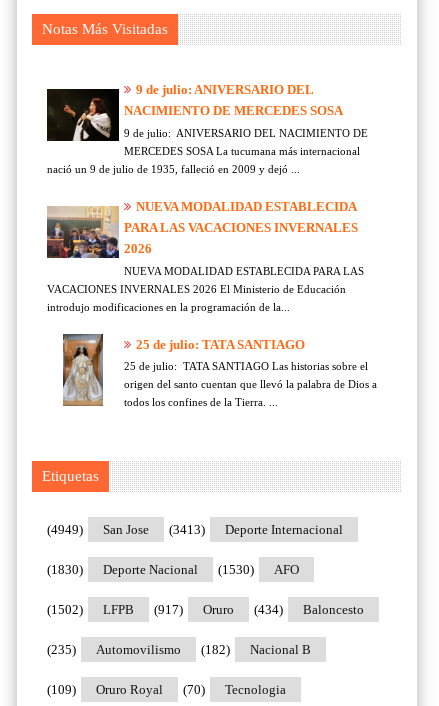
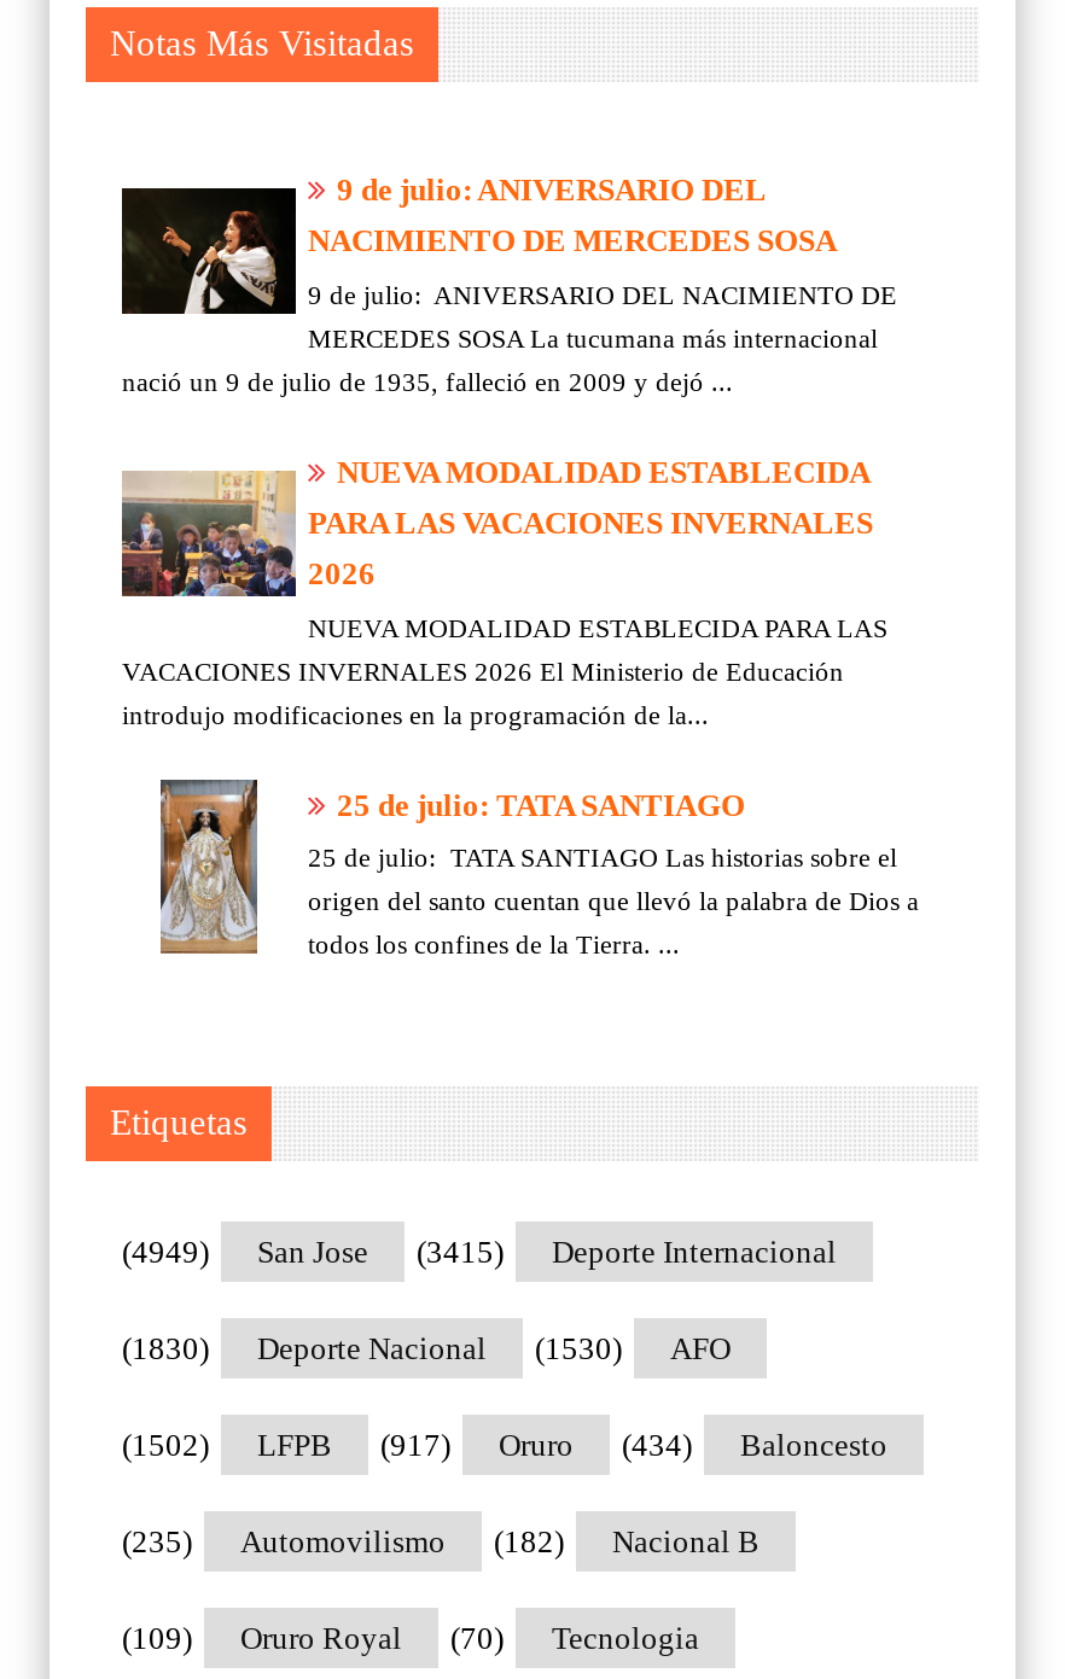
- (4949) San Jose (3413) Deporte Internacional
+ (4949) San Jose (3415) Deporte Internacional
